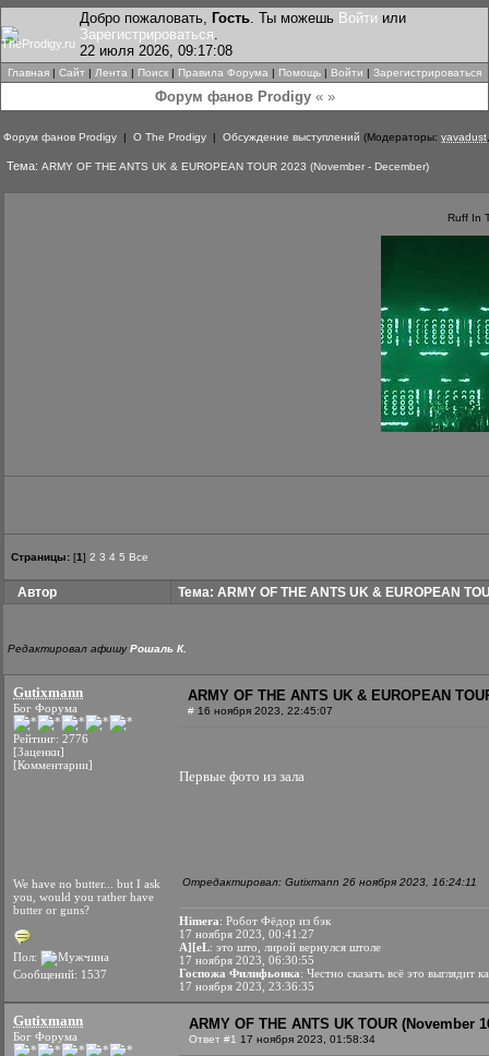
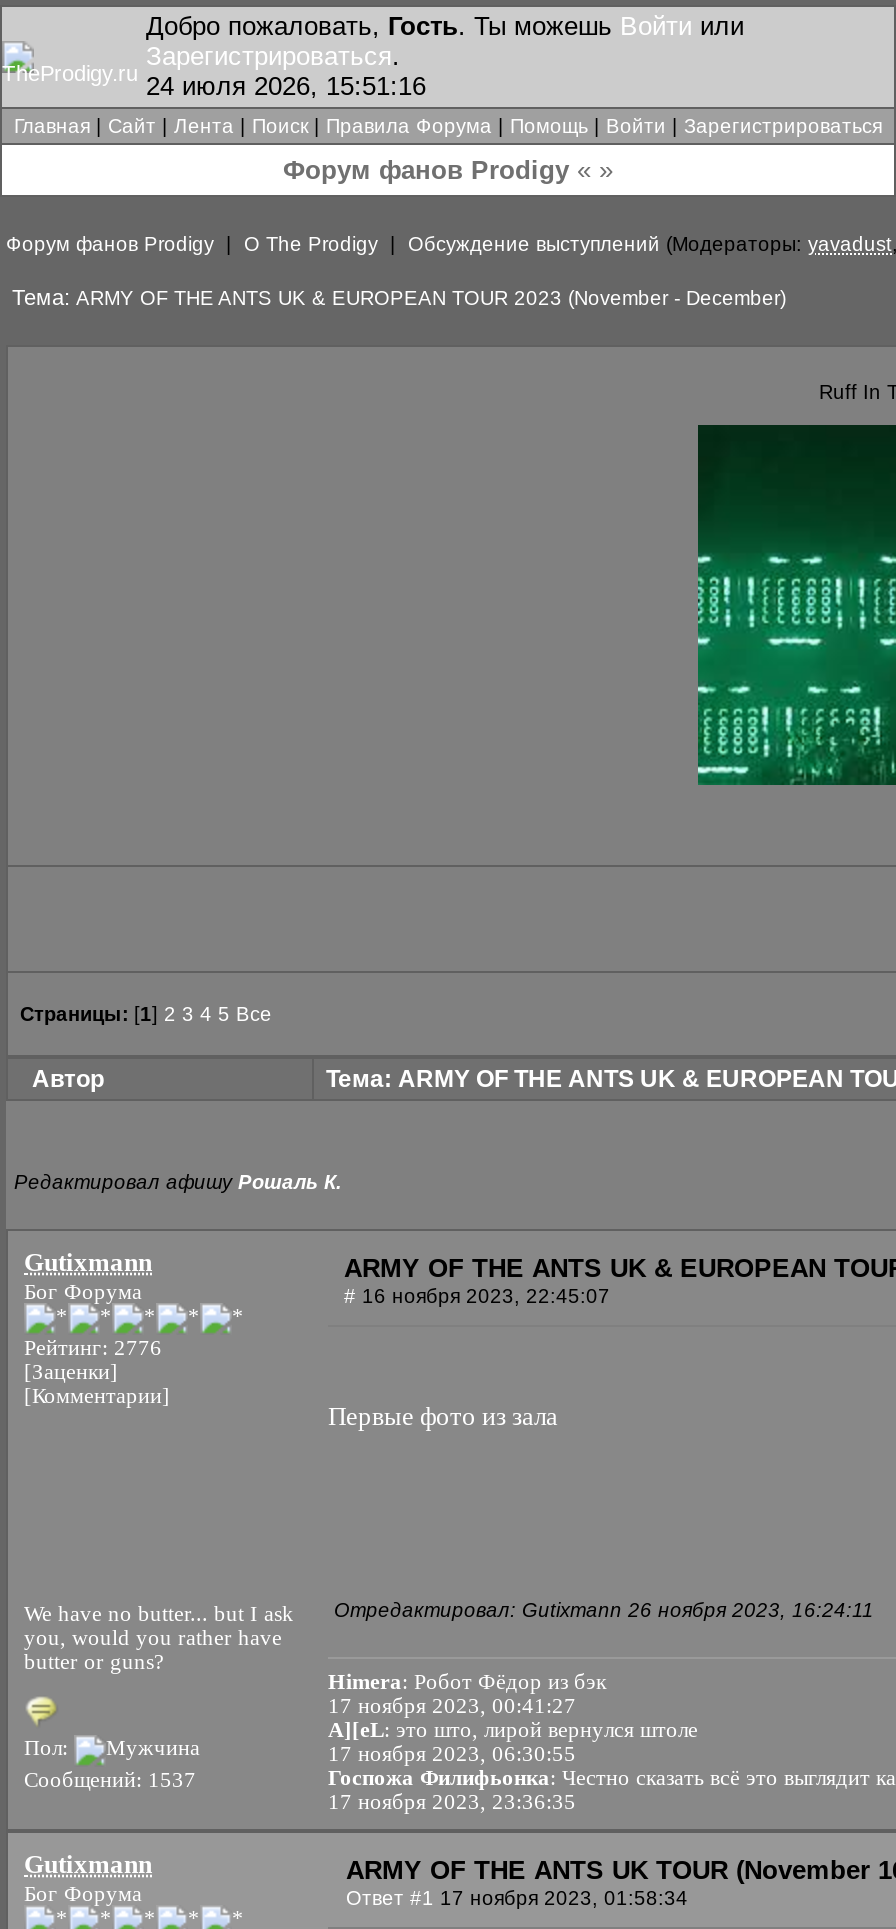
- 22 июля 2026, 09:17:08
+ 24 июля 2026, 15:51:16
